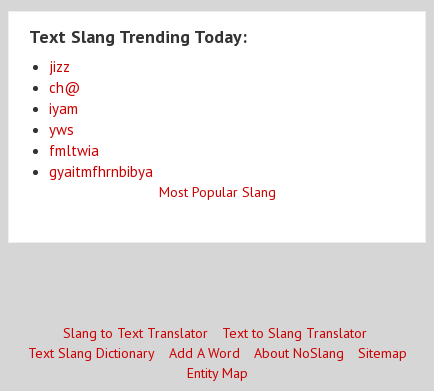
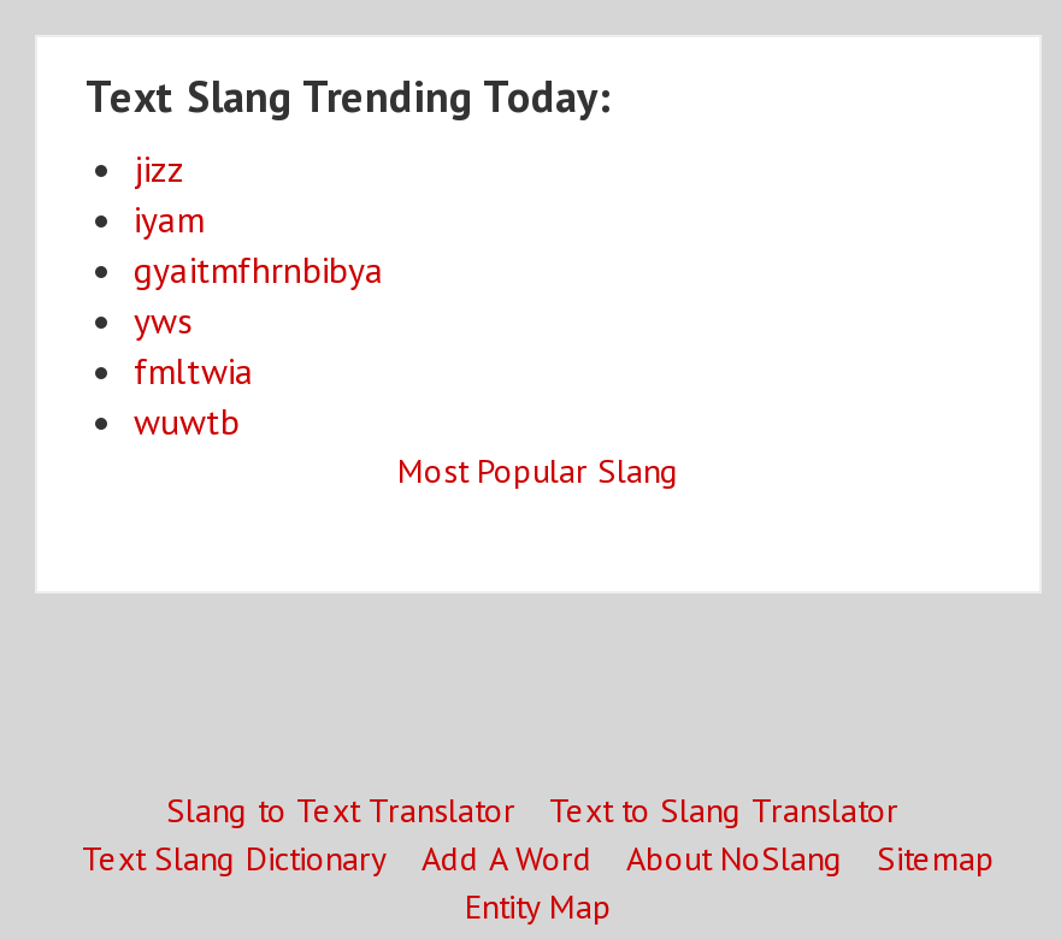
- ch@

moved up: iyam

moved up: gyaitmfhrnbibya

+ wuwtb
